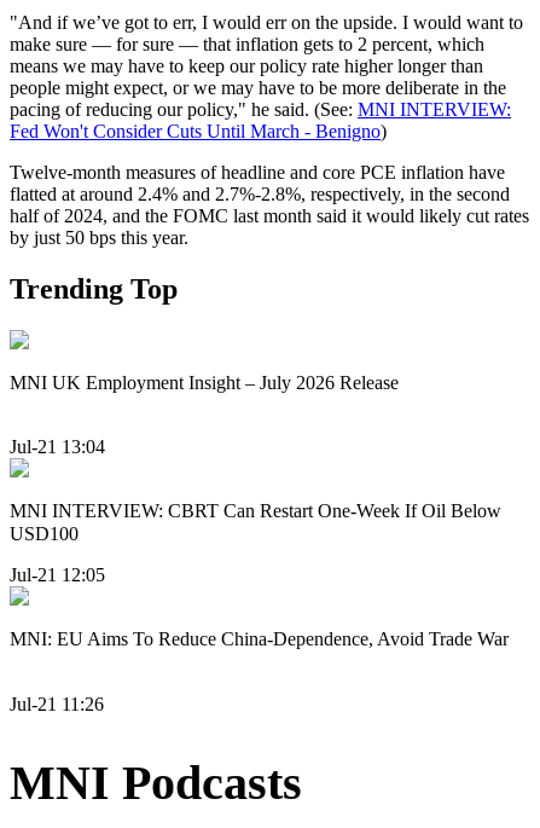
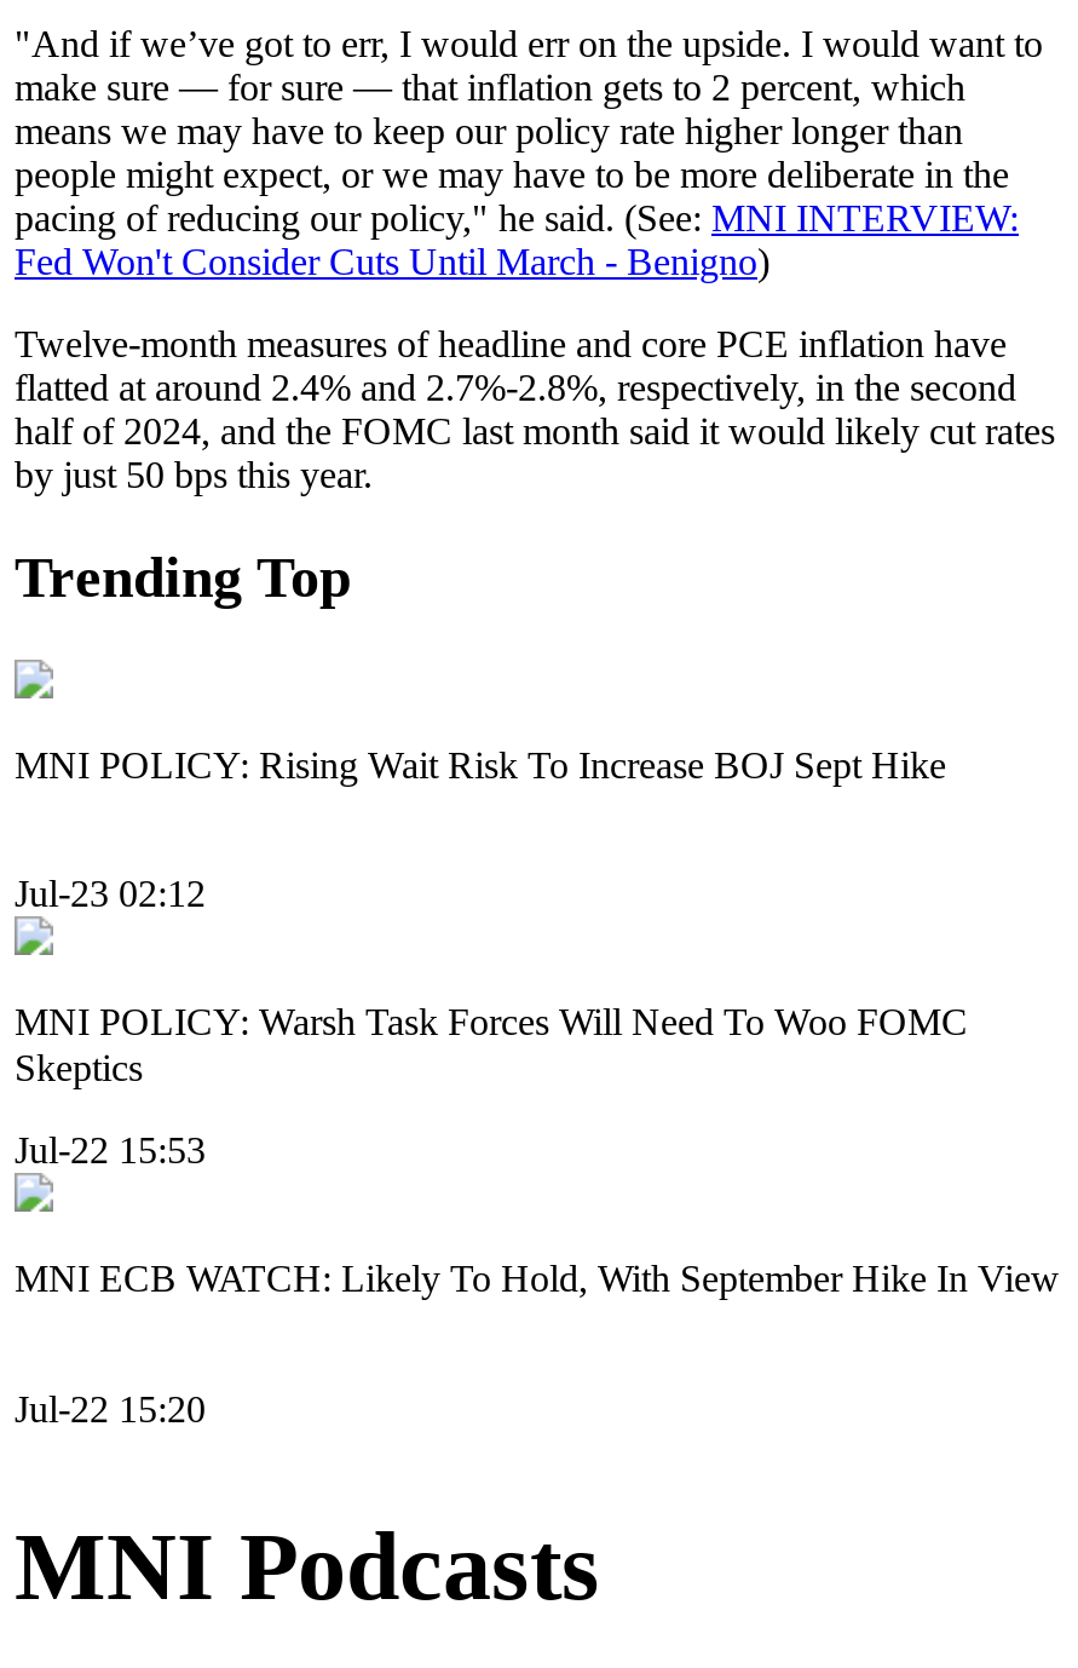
- MNI UK Employment Insight – July 2026 Release
+ MNI POLICY: Rising Wait Risk To Increase BOJ Sept Hike

- Jul-21 13:04
+ Jul-23 02:12

- MNI INTERVIEW: CBRT Can Restart One-Week If Oil Below
- USD100
+ MNI POLICY: Warsh Task Forces Will Need To Woo FOMC
+ Skeptics

- Jul-21 12:05
+ Jul-22 15:53

- MNI: EU Aims To Reduce China-Dependence, Avoid Trade War
+ MNI ECB WATCH: Likely To Hold, With September Hike In View

- Jul-21 11:26
+ Jul-22 15:20
